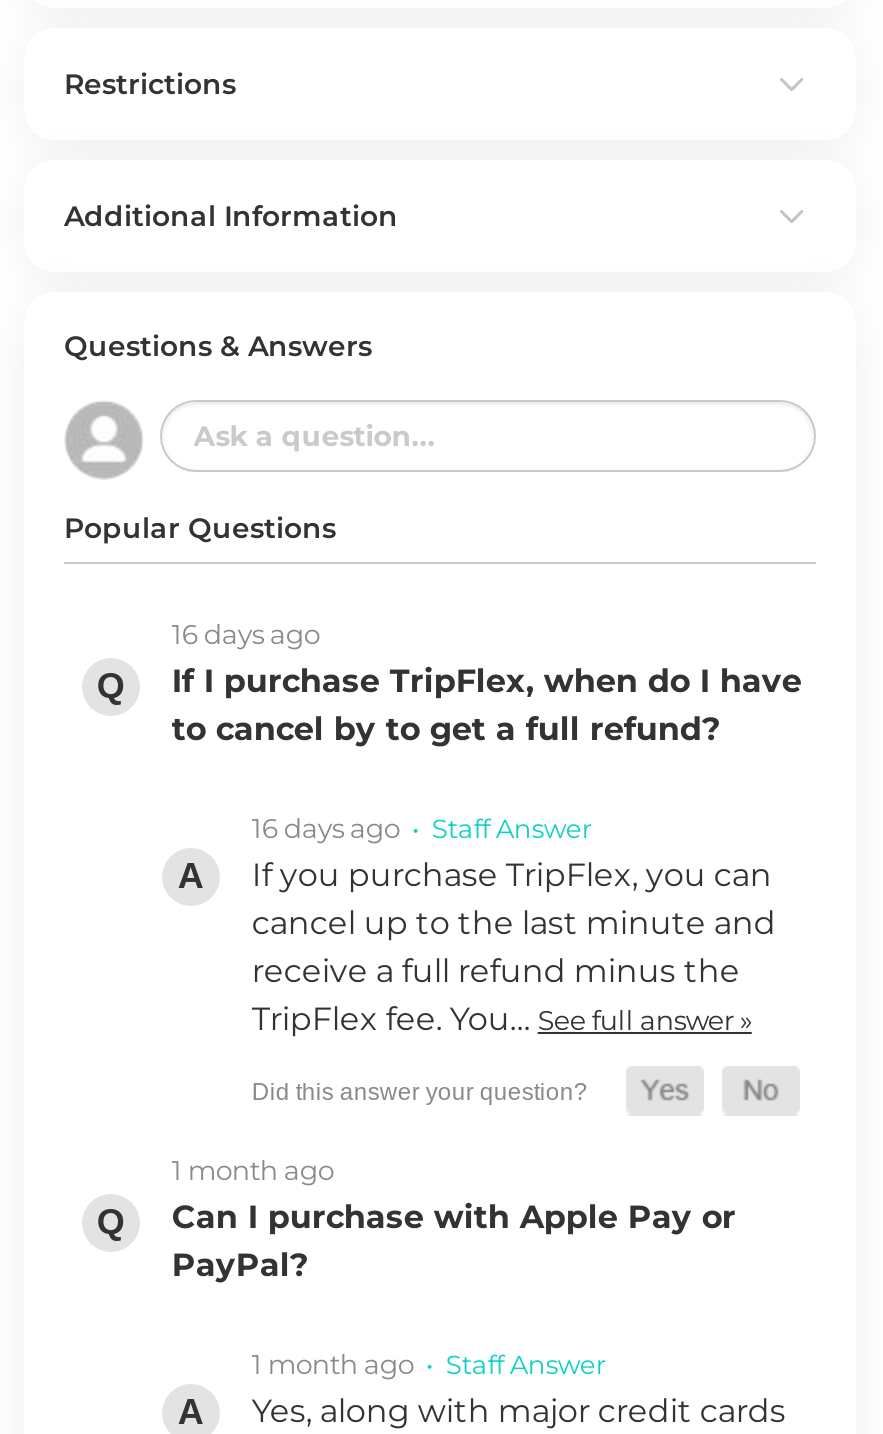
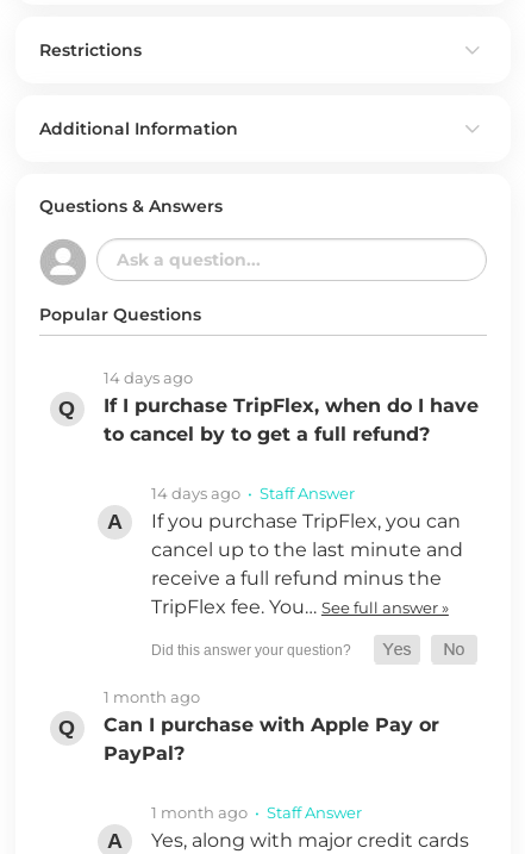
- 16 days ago
+ 14 days ago

- 16 days ago • Staff Answer
+ 14 days ago • Staff Answer
